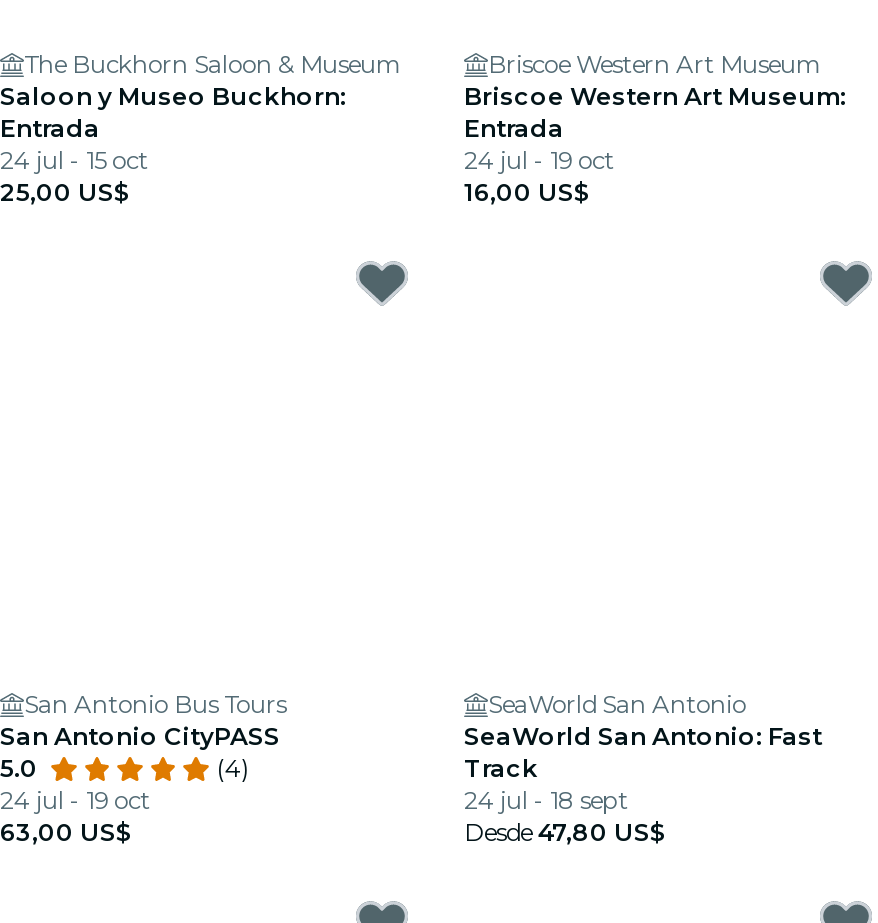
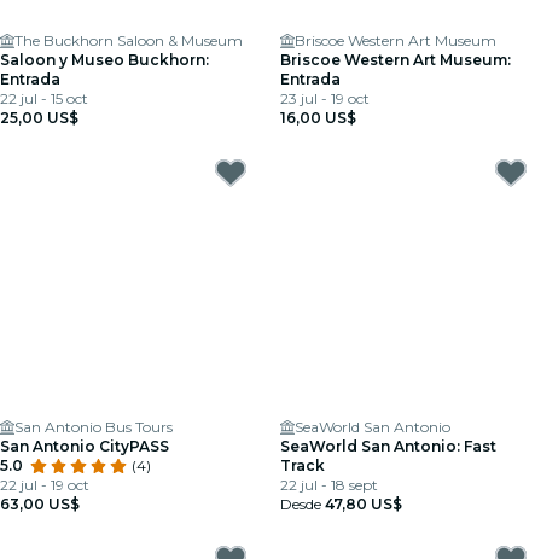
- 24 jul - 15 oct
+ 22 jul - 15 oct

- 24 jul - 19 oct
+ 23 jul - 19 oct

- 24 jul - 19 oct
+ 22 jul - 19 oct

- 24 jul - 18 sept
+ 22 jul - 18 sept
